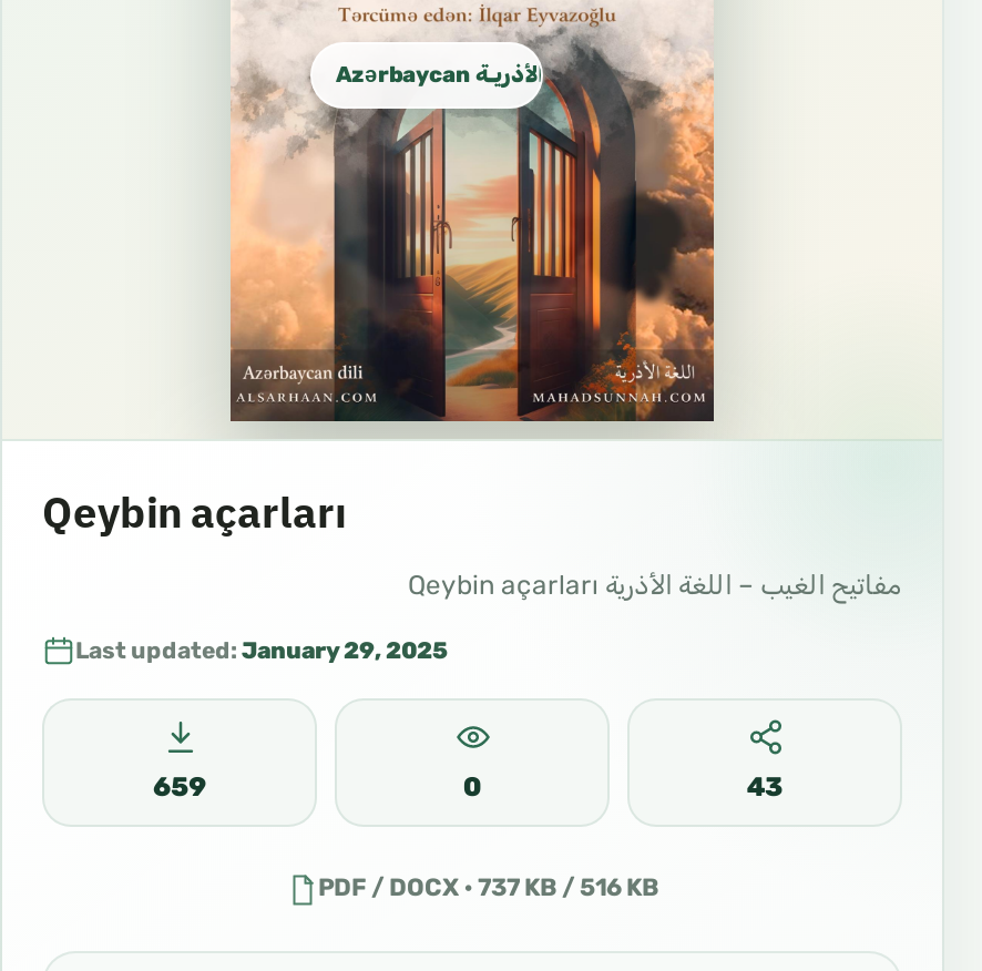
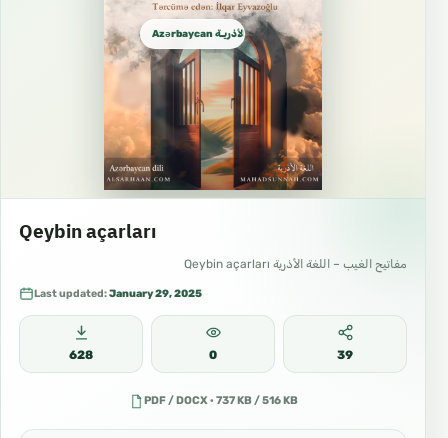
- 659
+ 628

- 43
+ 39
